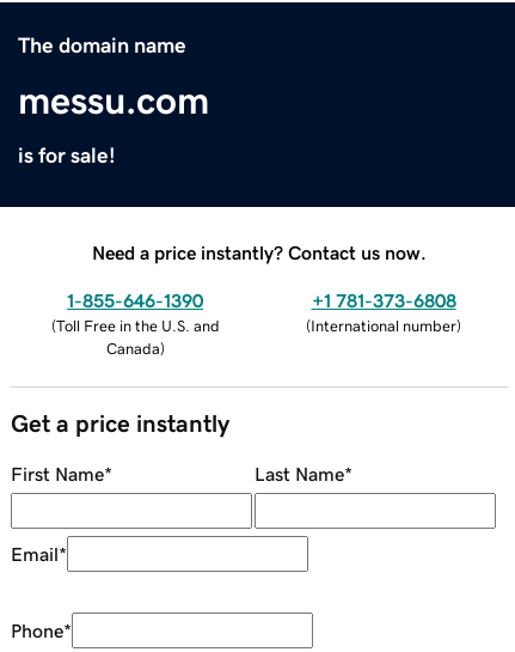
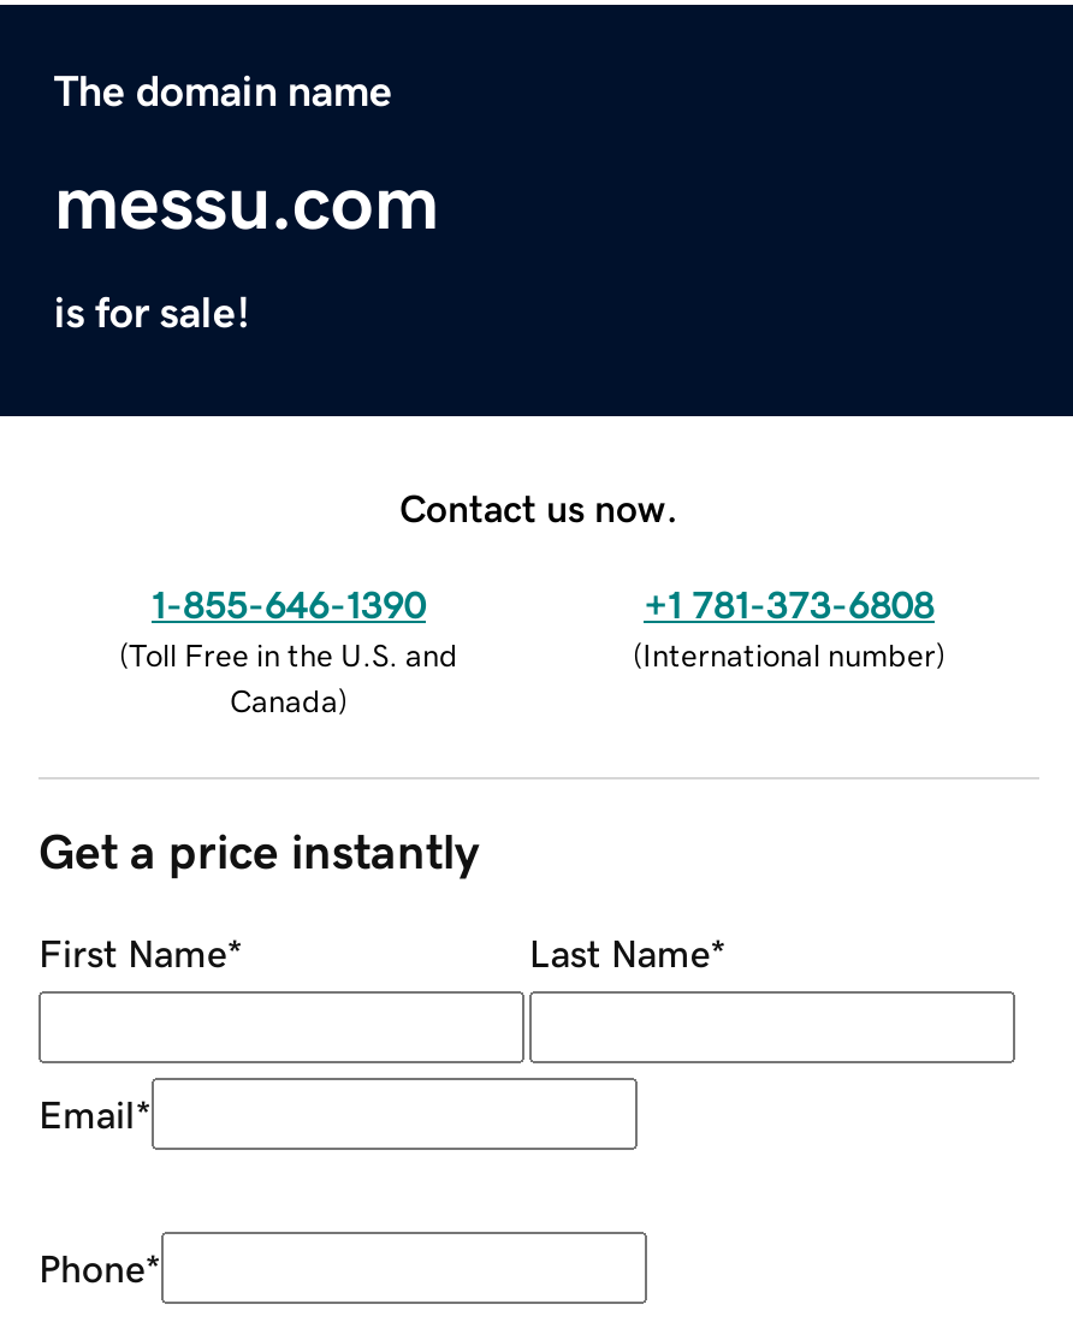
- Need a price instantly? Contact us now.
+ Contact us now.
